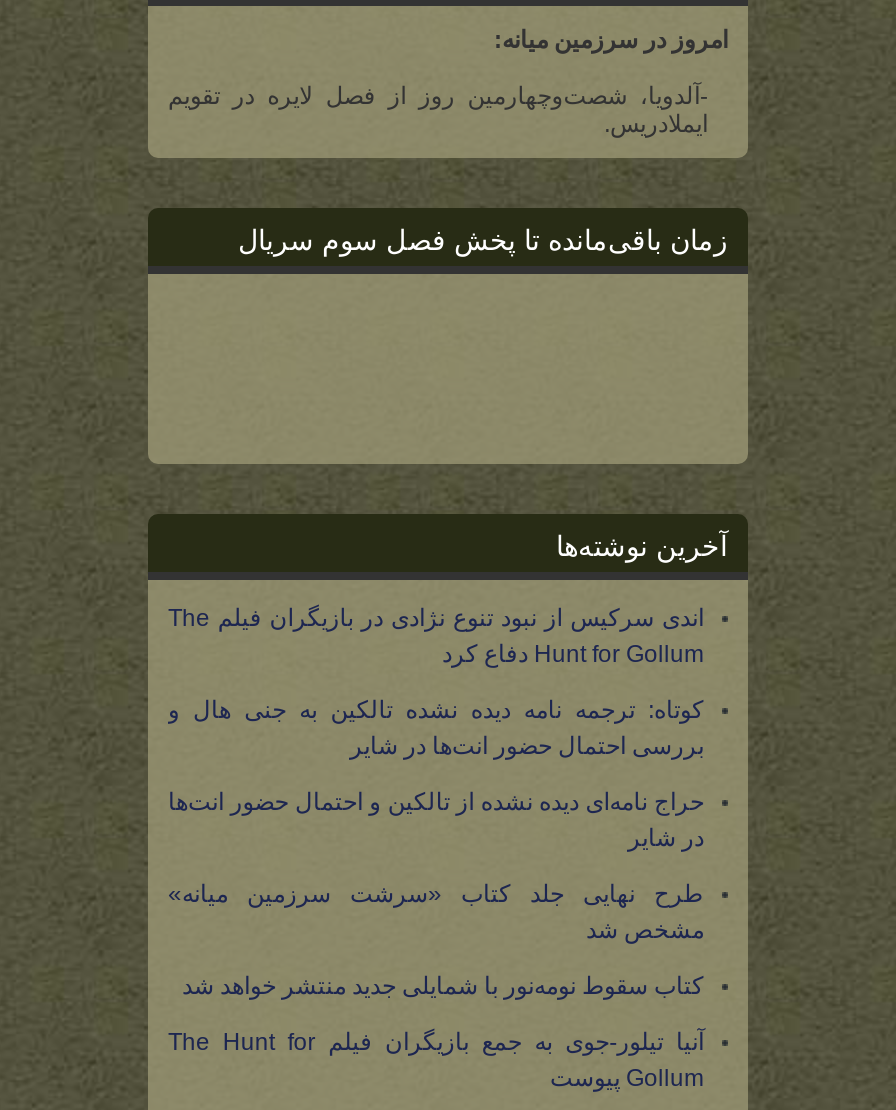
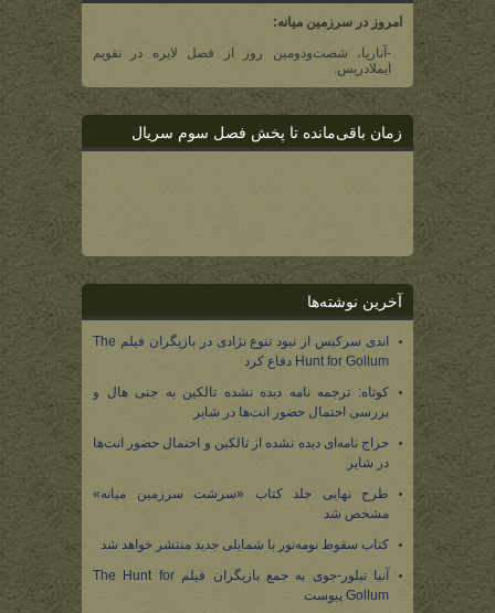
- -آلدویا، شصت‌و‌چهارمین روز از فصل لایره در تقویم
+ -آناریا، شصت‌و‌دومین روز از فصل لایره در تقویم
